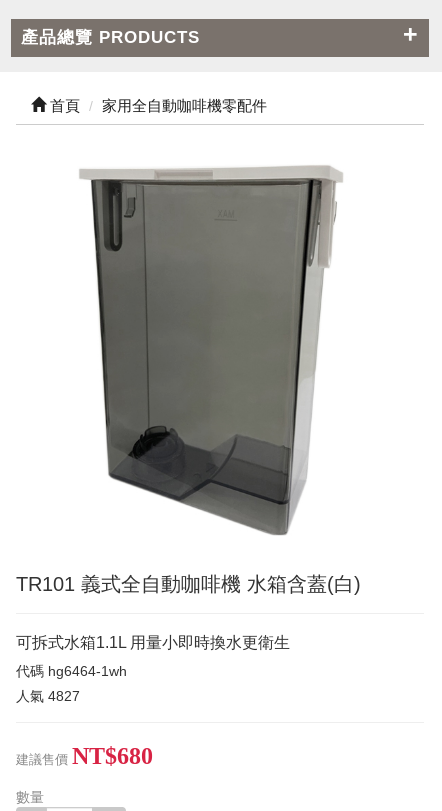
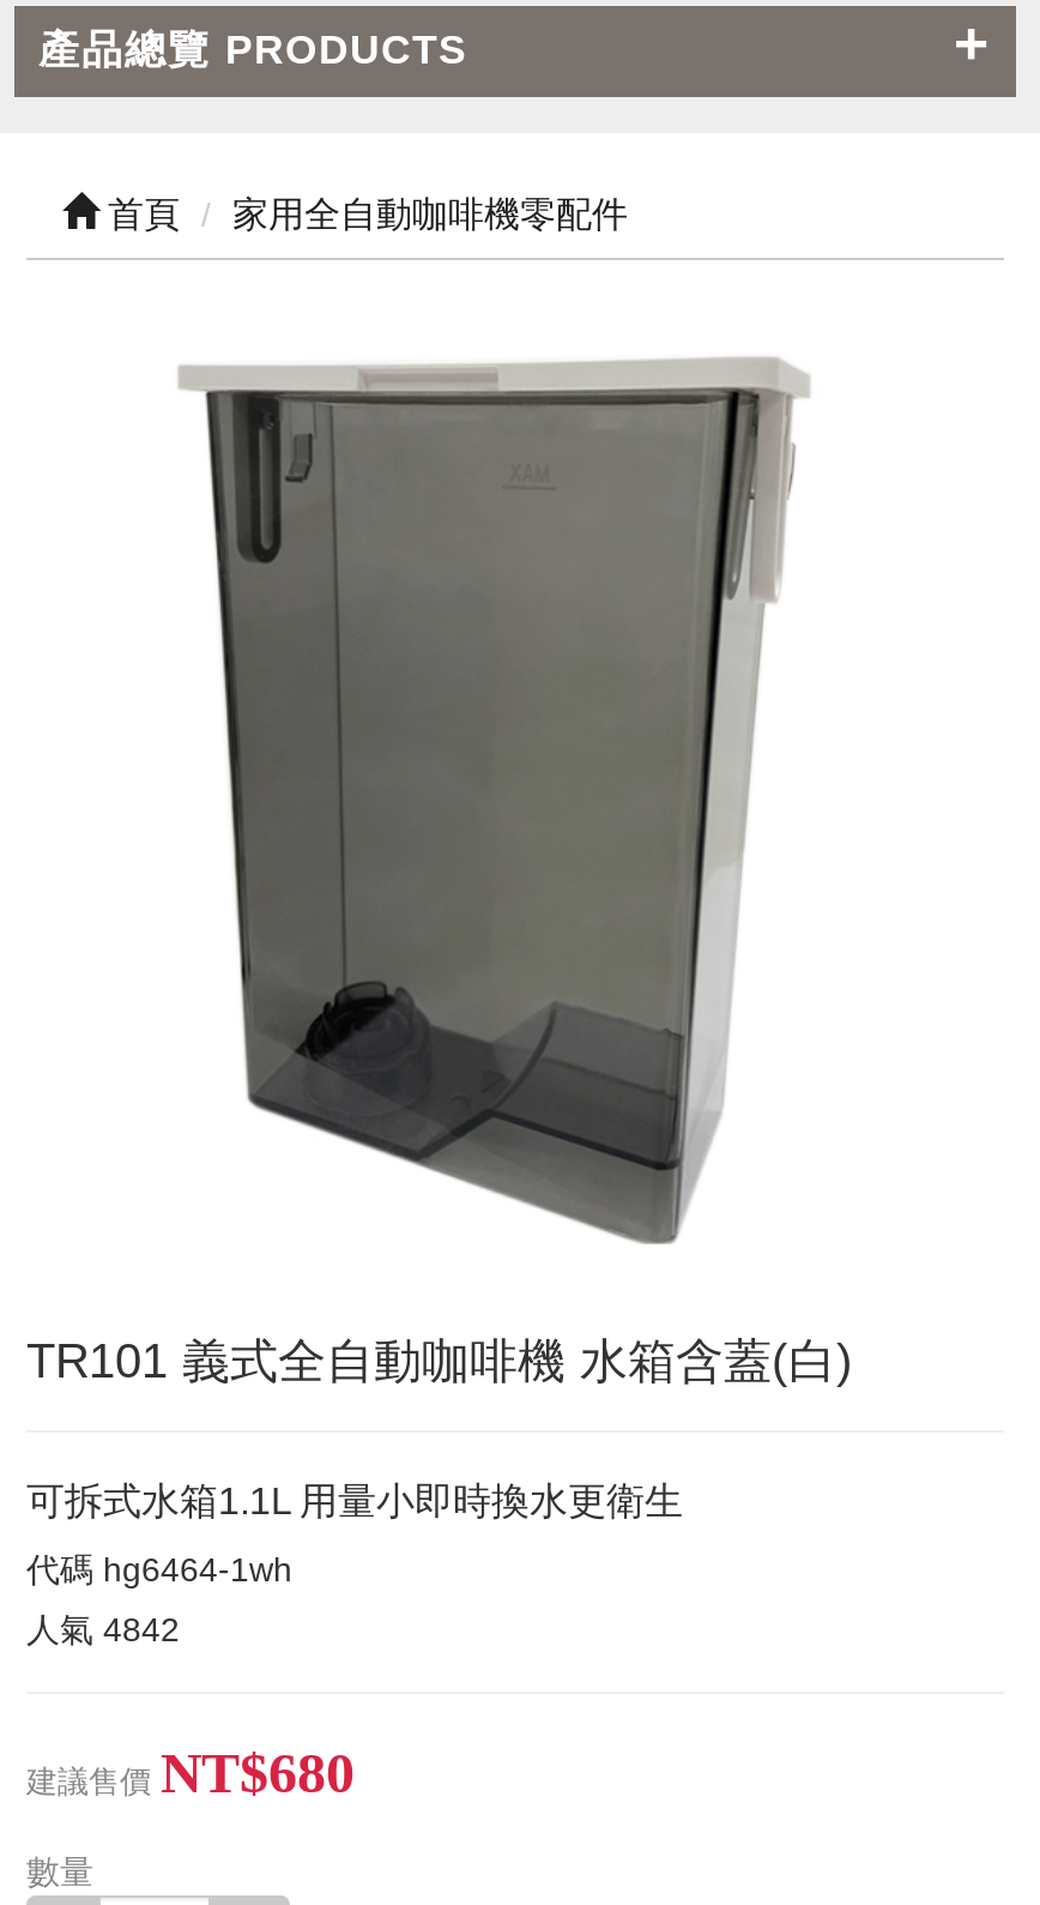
- 人氣4827
+ 人氣4842
